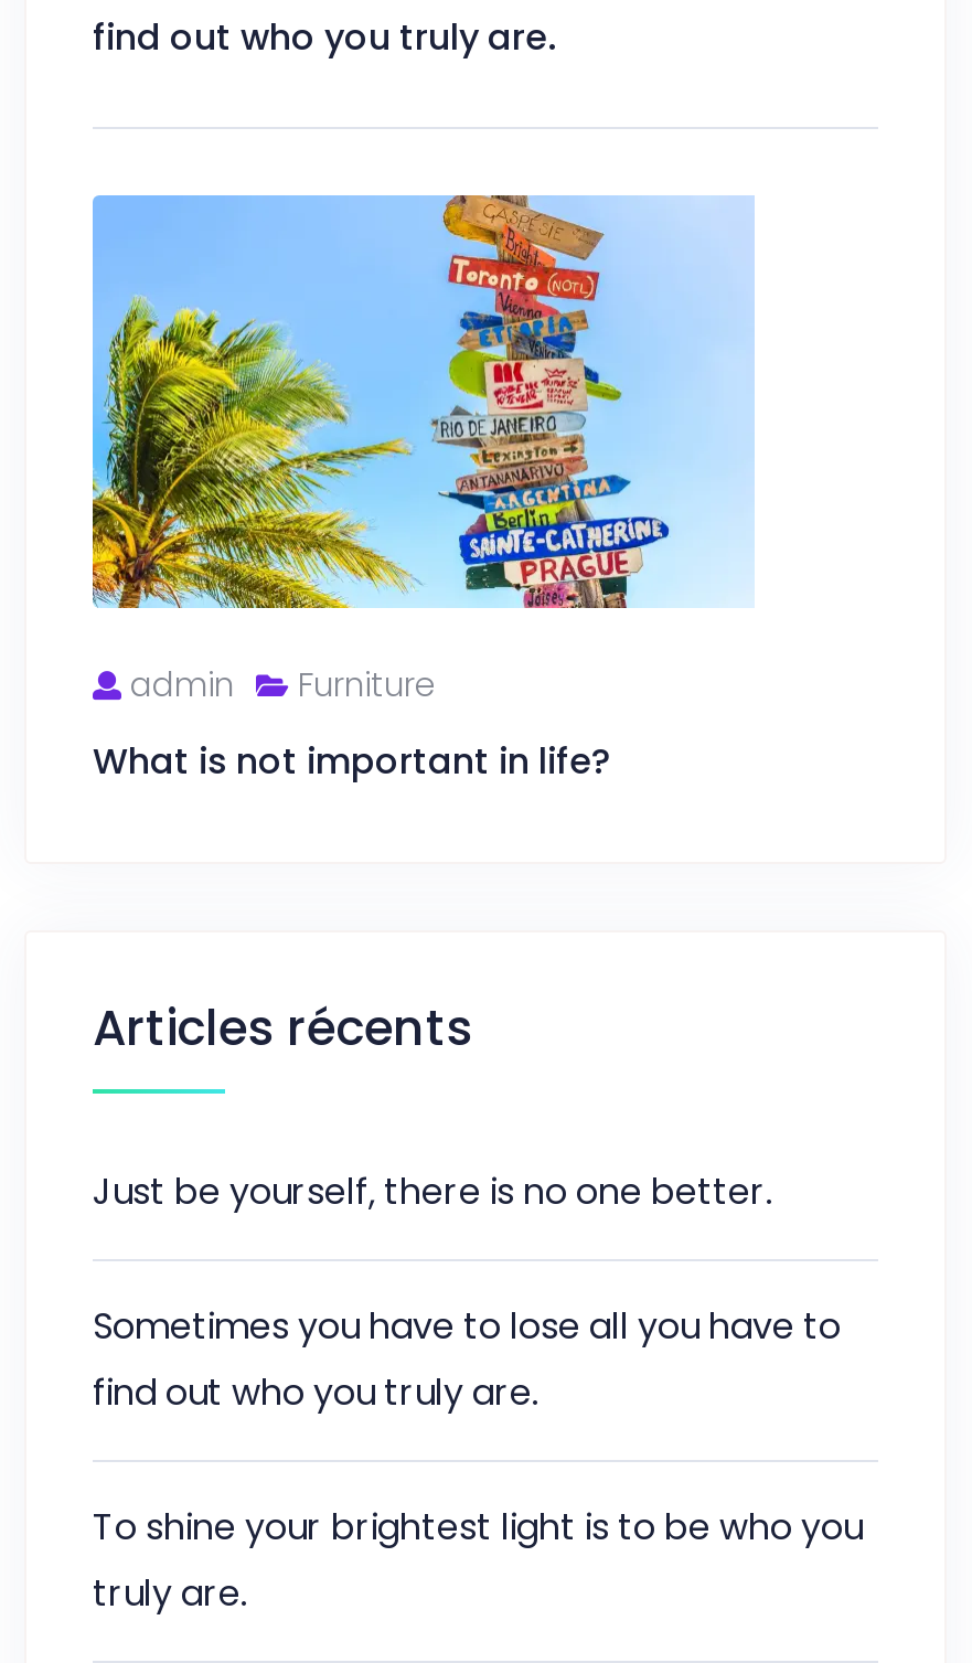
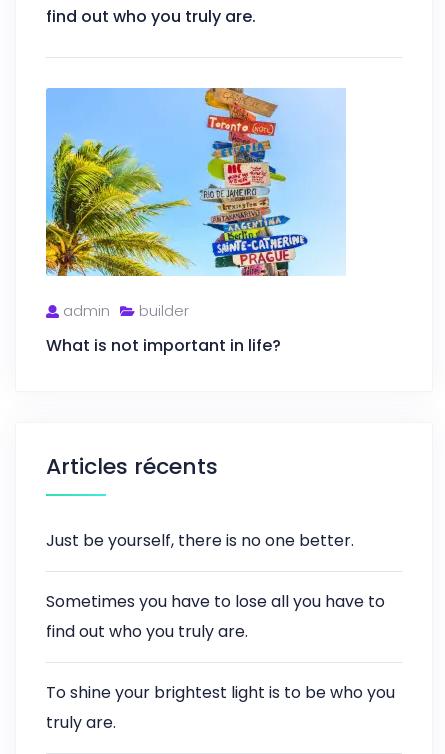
- Furniture
+ builder
